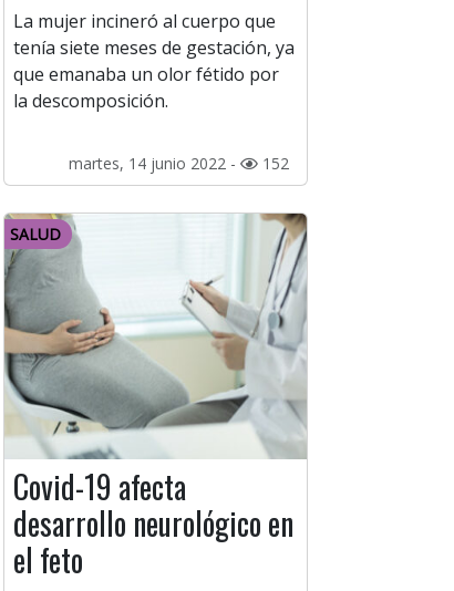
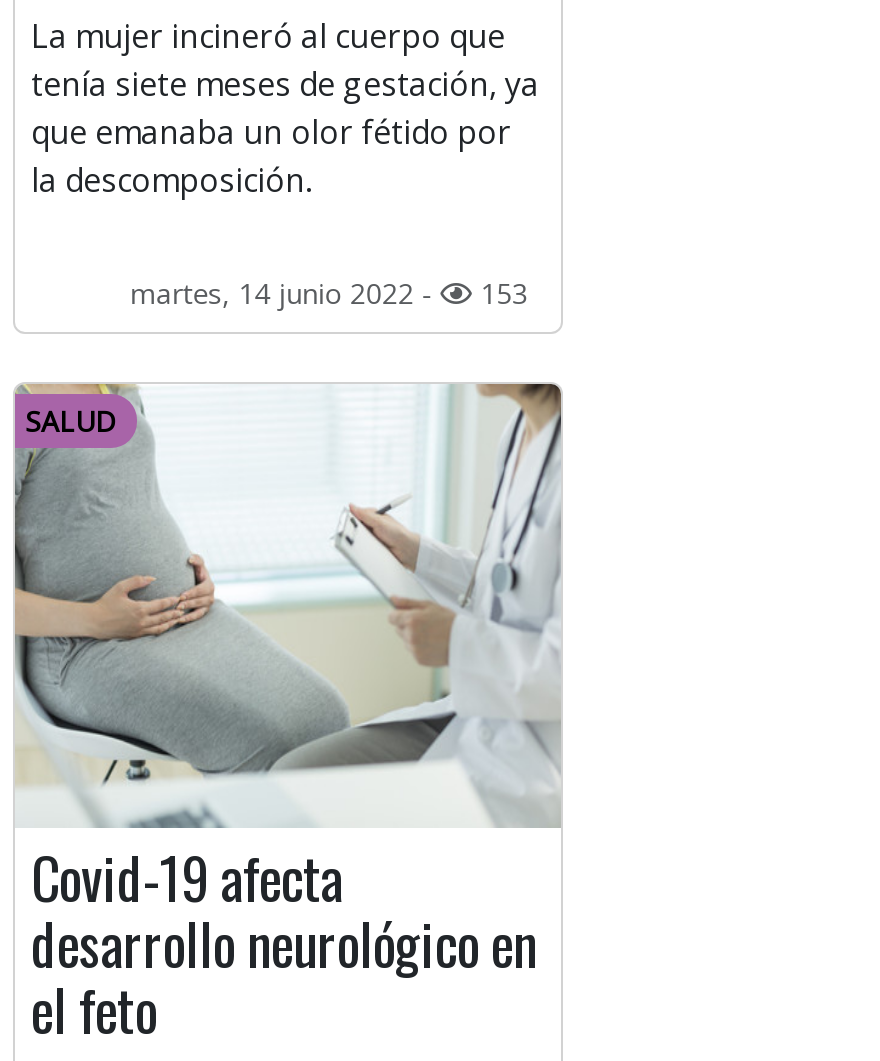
- martes, 14 junio 2022 - 152
+ martes, 14 junio 2022 - 153
